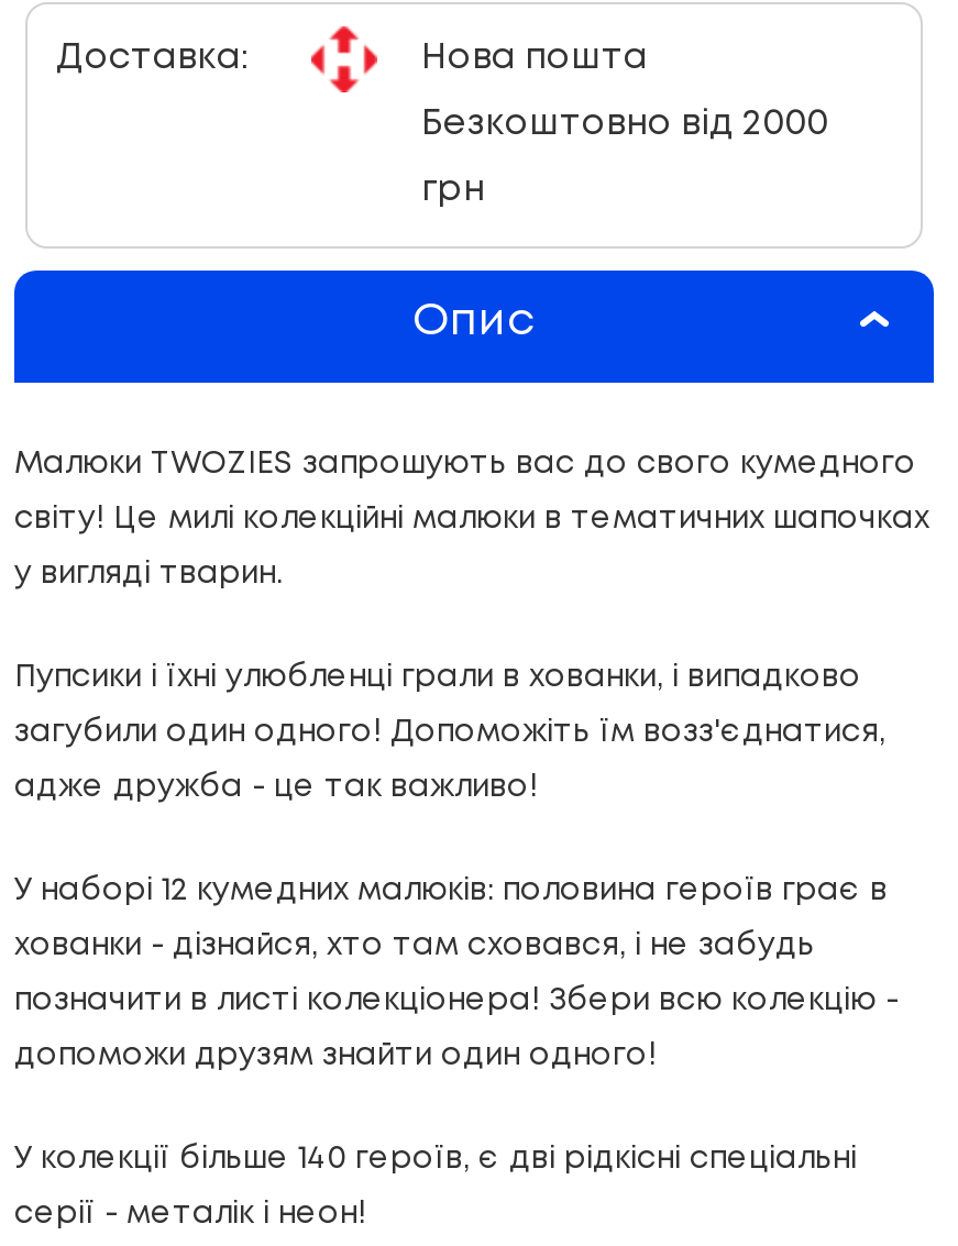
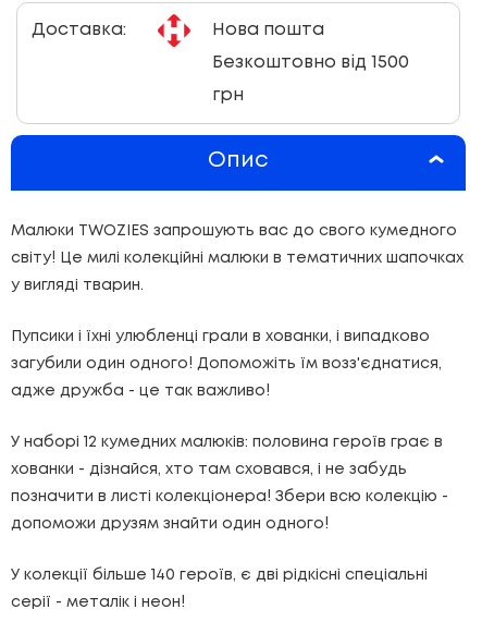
- Безкоштовно від 2000
+ Безкоштовно від 1500
